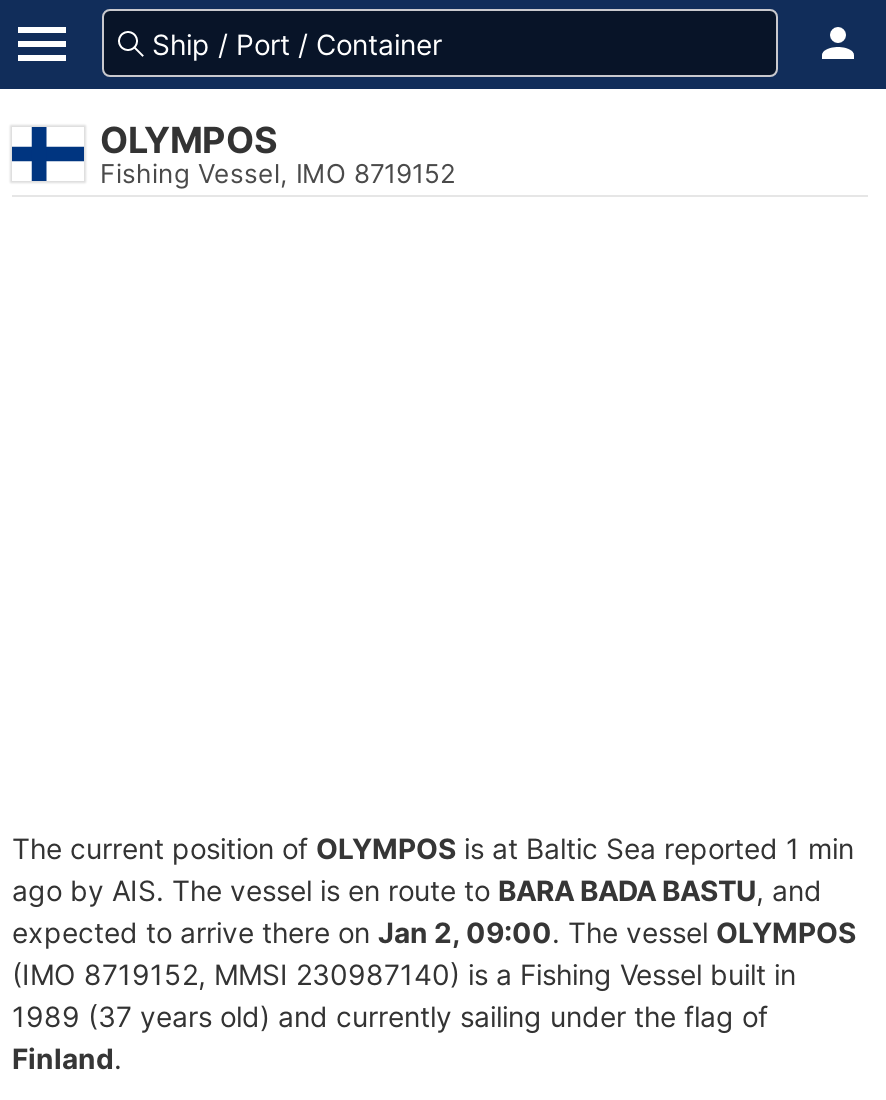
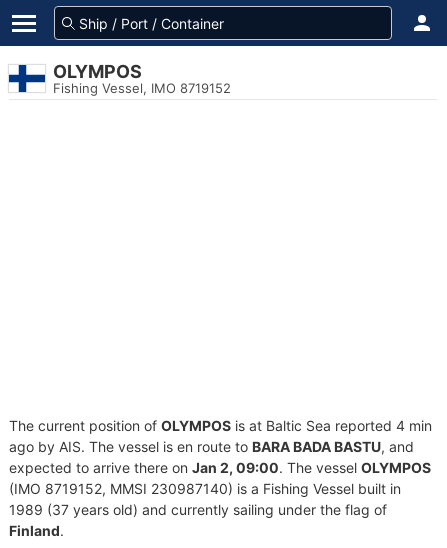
- The current position of OLYMPOS is at Baltic Sea reported 1 min
+ The current position of OLYMPOS is at Baltic Sea reported 4 min
